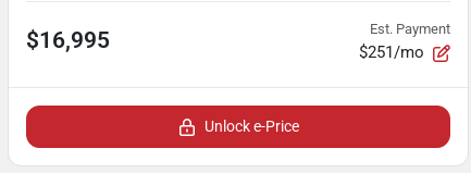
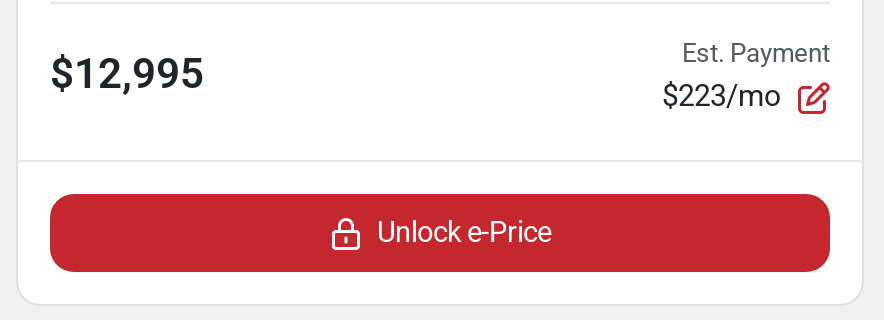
- $16,995
+ $12,995

- $251/mo
+ $223/mo
